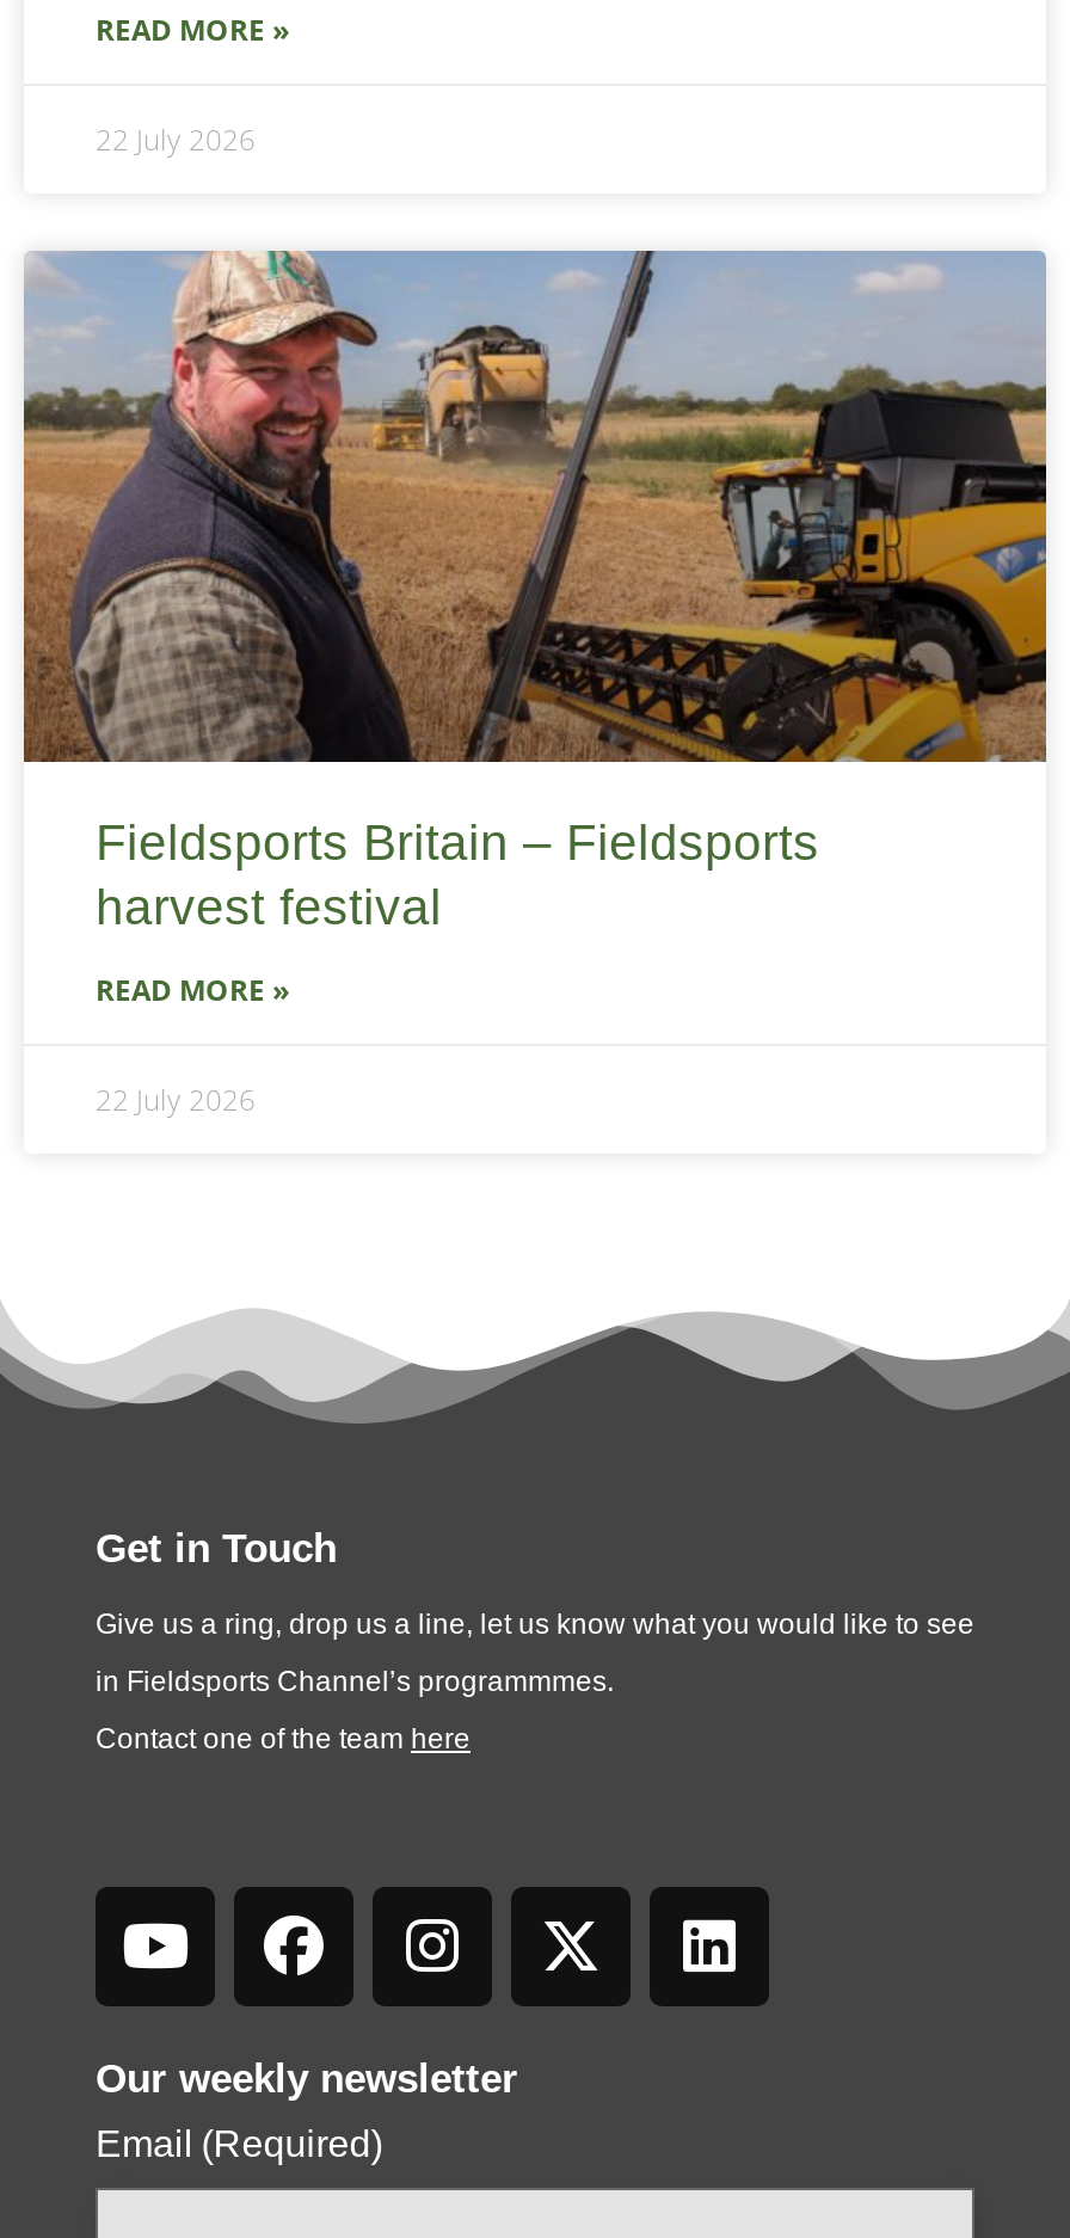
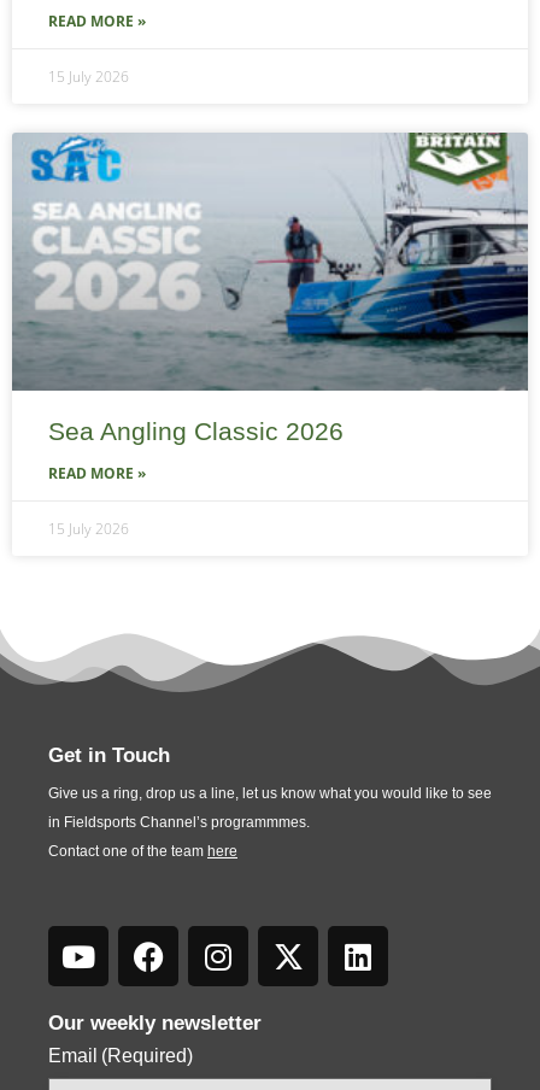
- 22 July 2026
+ 15 July 2026

- [image]
- Fieldsports Britain – Fieldsports
- harvest festival
+ [image]
+ Sea Angling Classic 2026

- 22 July 2026
+ 15 July 2026
